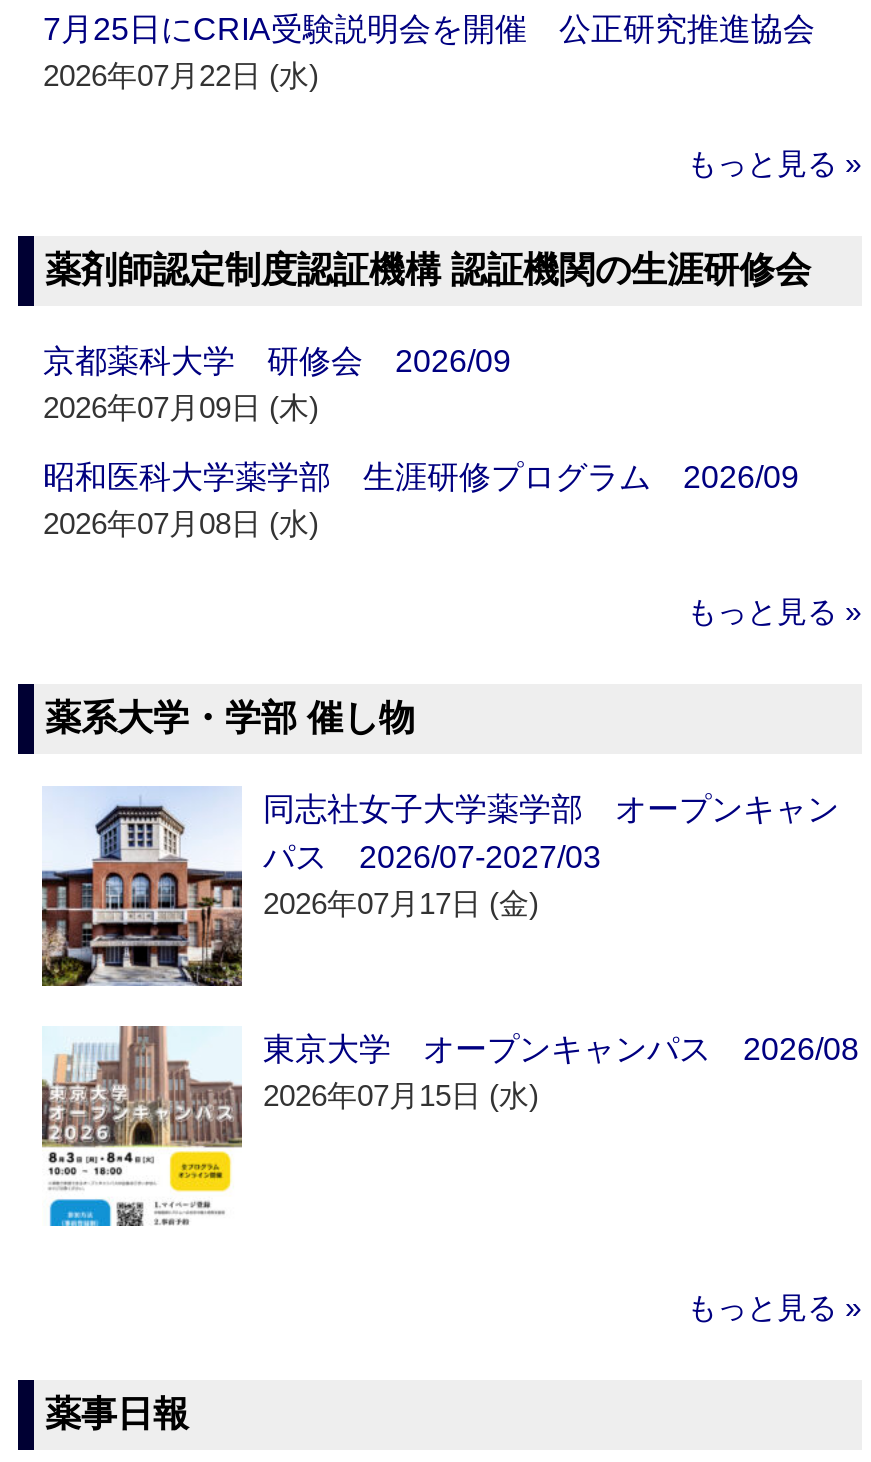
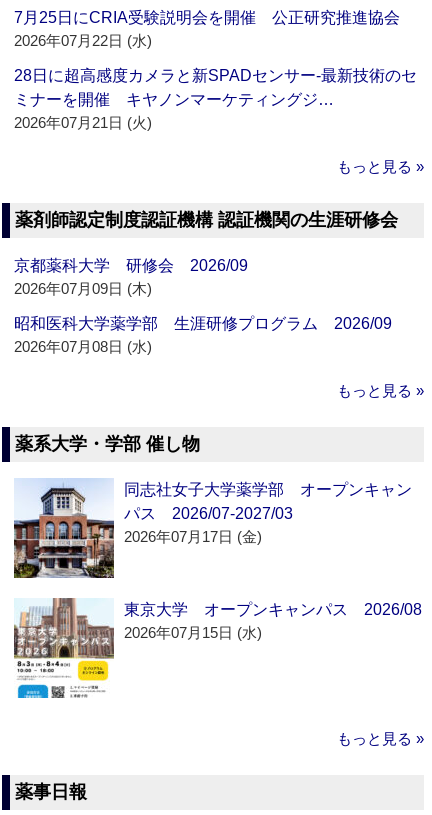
+ 28日に超高感度カメラと新SPADセンサー‐最新技術のセ
+ ミナーを開催 キヤノンマーケティングジ…
+ 2026年07月21日 (火)
